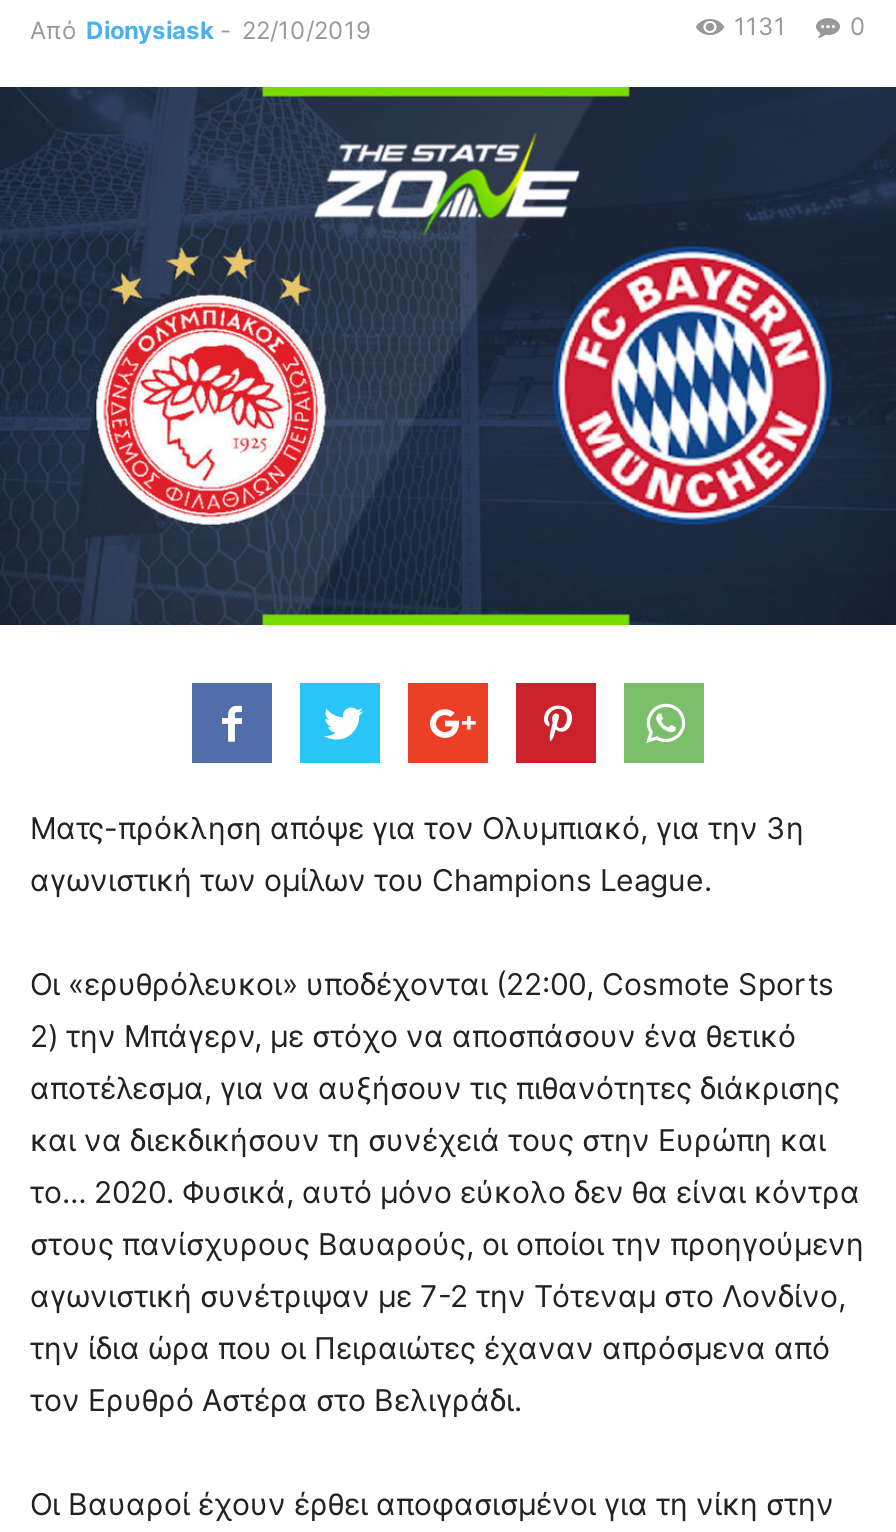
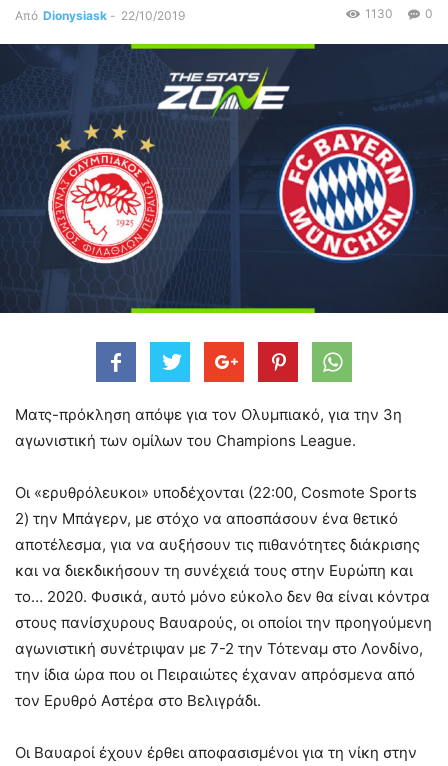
- 1131
+ 1130
